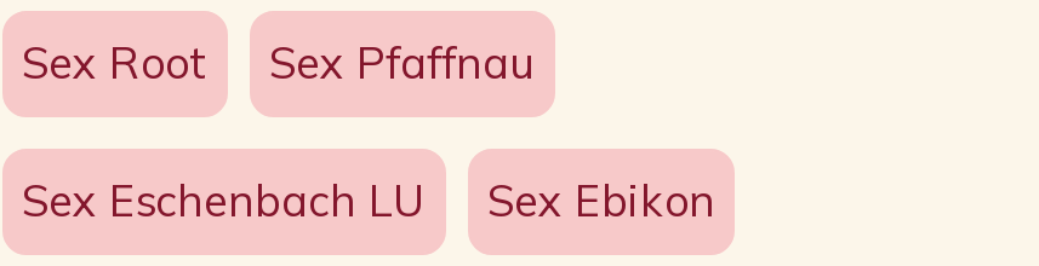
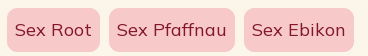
- Sex Eschenbach LU
